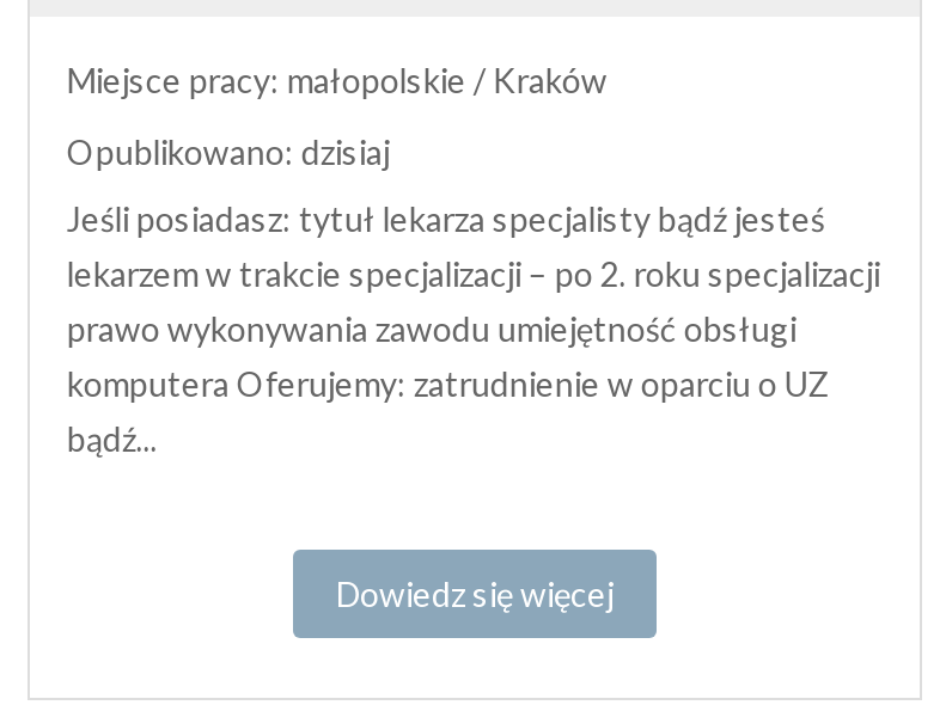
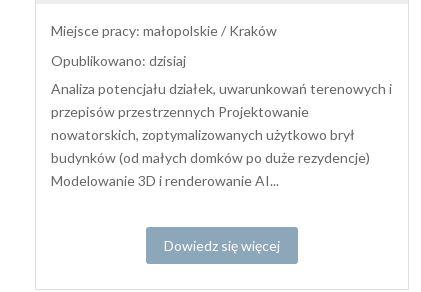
- Jeśli posiadasz: tytuł lekarza specjalisty bądź jesteś
- lekarzem w trakcie specjalizacji – po 2. roku specjalizacji
- prawo wykonywania zawodu umiejętność obsługi
- komputera Oferujemy: zatrudnienie w oparciu o UZ
- bądź...
+ Analiza potencjału działek, uwarunkowań terenowych i
+ przepisów przestrzennych Projektowanie
+ nowatorskich, zoptymalizowanych użytkowo brył
+ budynków (od małych domków po duże rezydencje)
+ Modelowanie 3D i renderowanie AI...
